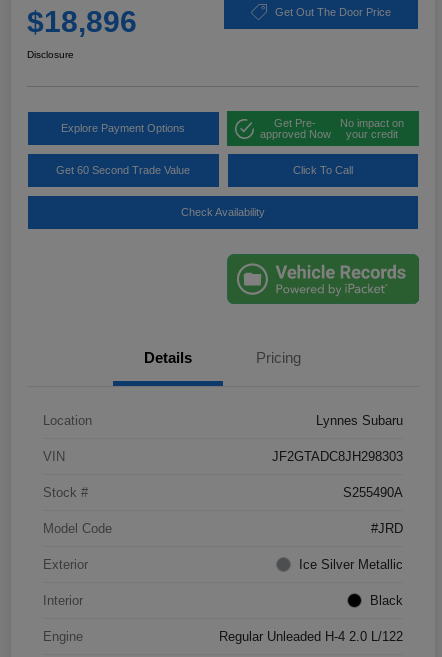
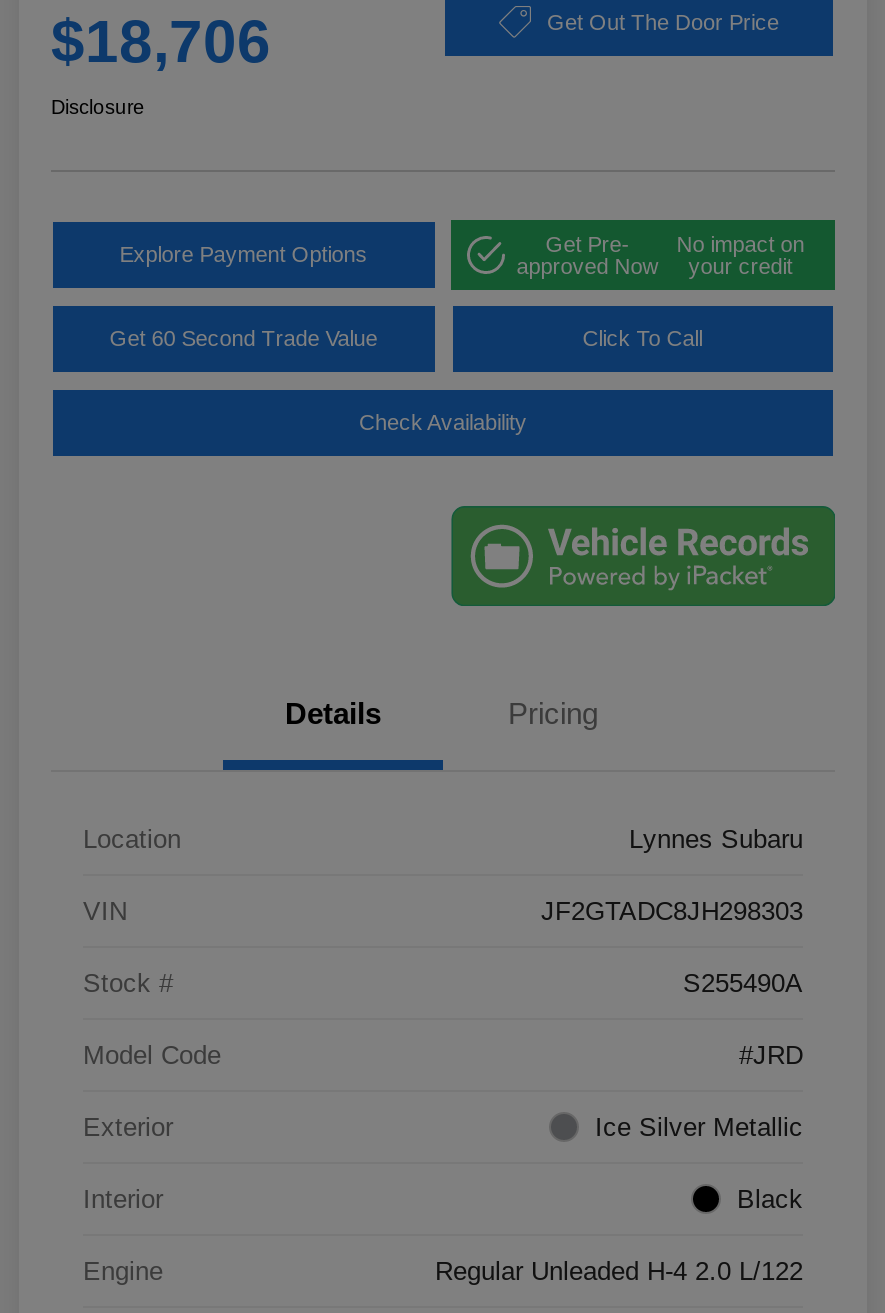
- $18,896
+ $18,706
